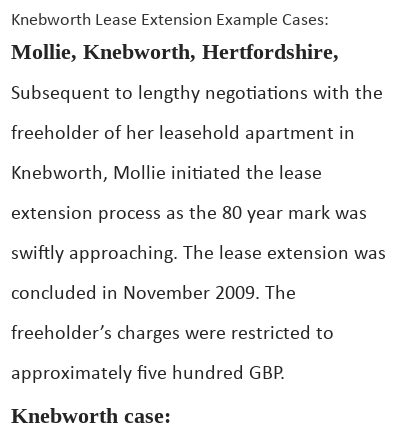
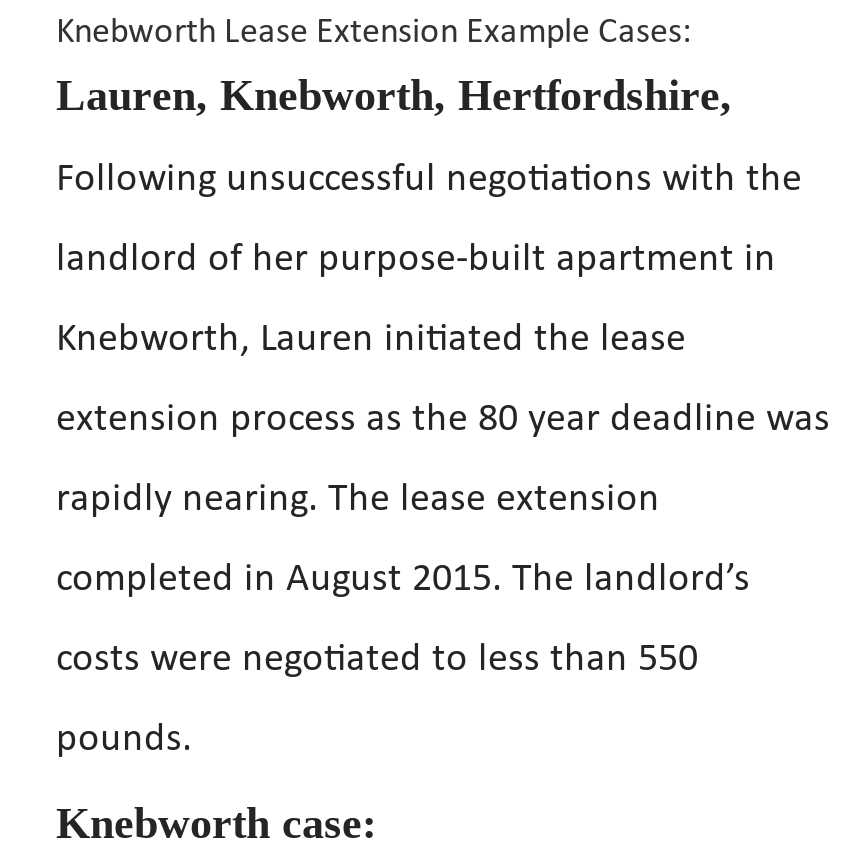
- Mollie, Knebworth, Hertfordshire,
+ Lauren, Knebworth, Hertfordshire,

- Subsequent to lengthy negotiations with the
+ Following unsuccessful negotiations with the

- freeholder of her leasehold apartment in
+ landlord of her purpose-built apartment in

- Knebworth, Mollie initiated the lease
+ Knebworth, Lauren initiated the lease

- extension process as the 80 year mark was
+ extension process as the 80 year deadline was

- swiftly approaching. The lease extension was
+ rapidly nearing. The lease extension

- concluded in November 2009. The
+ completed in August 2015. The landlord’s

- freeholder’s charges were restricted to
+ costs were negotiated to less than 550

- approximately five hundred GBP.
+ pounds.
